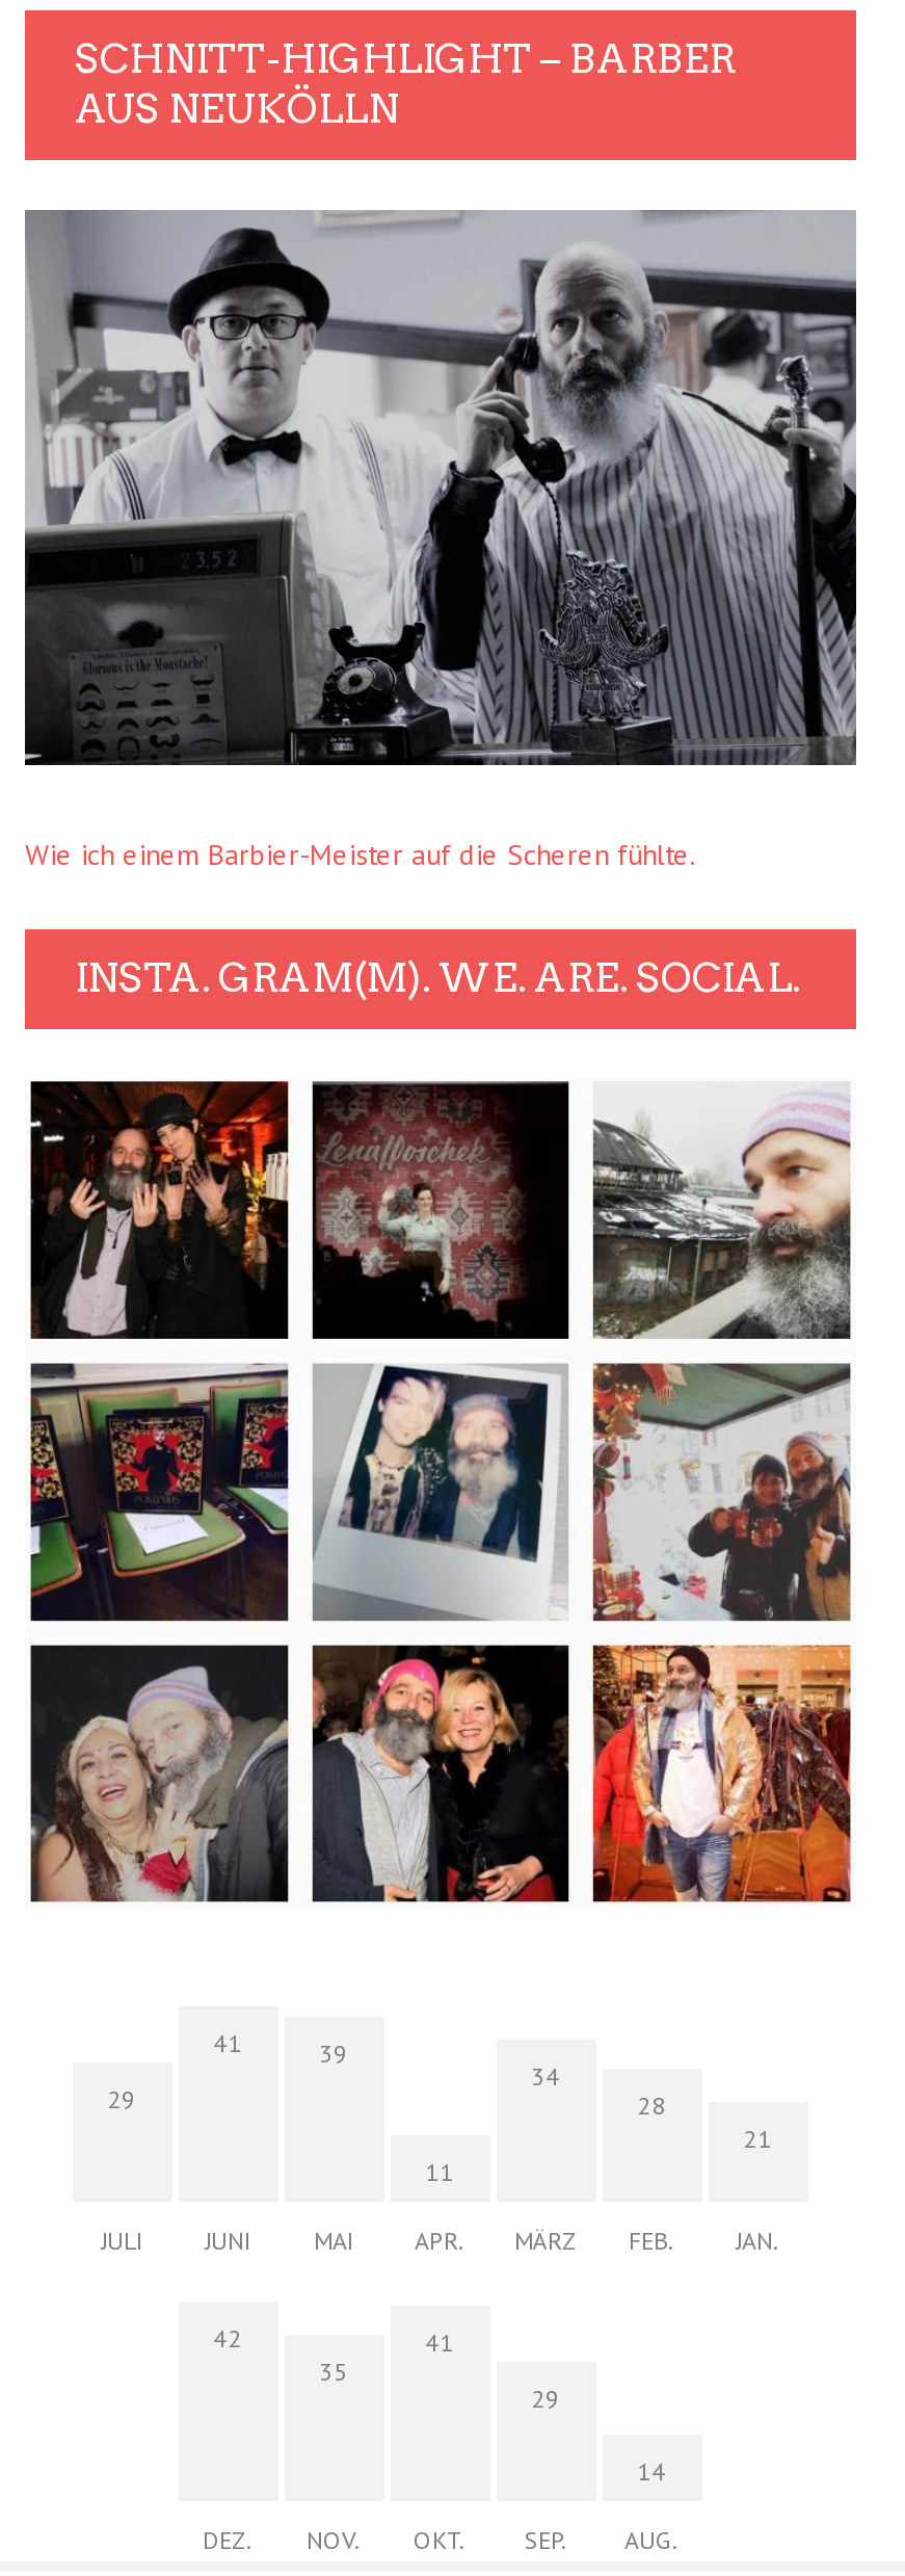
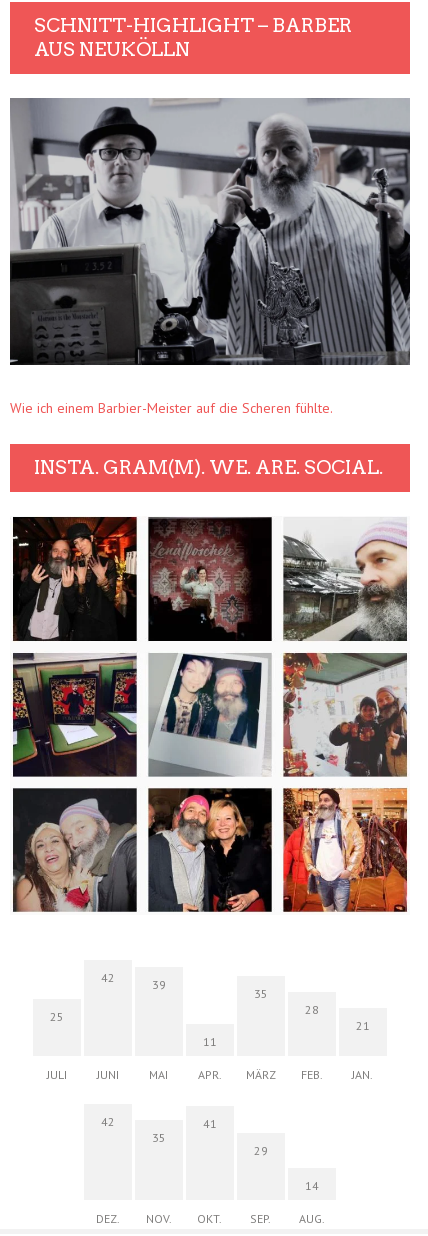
- 41
+ 42

- 34
+ 35

- 29
+ 25
